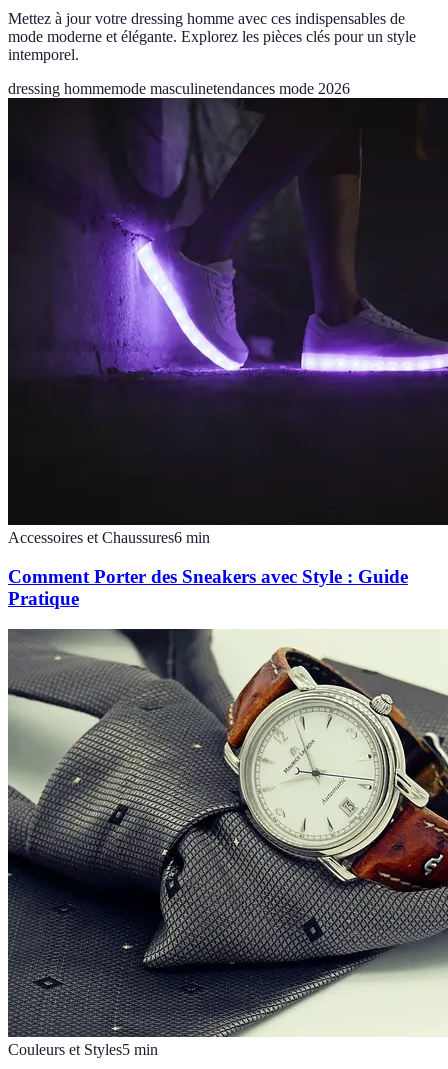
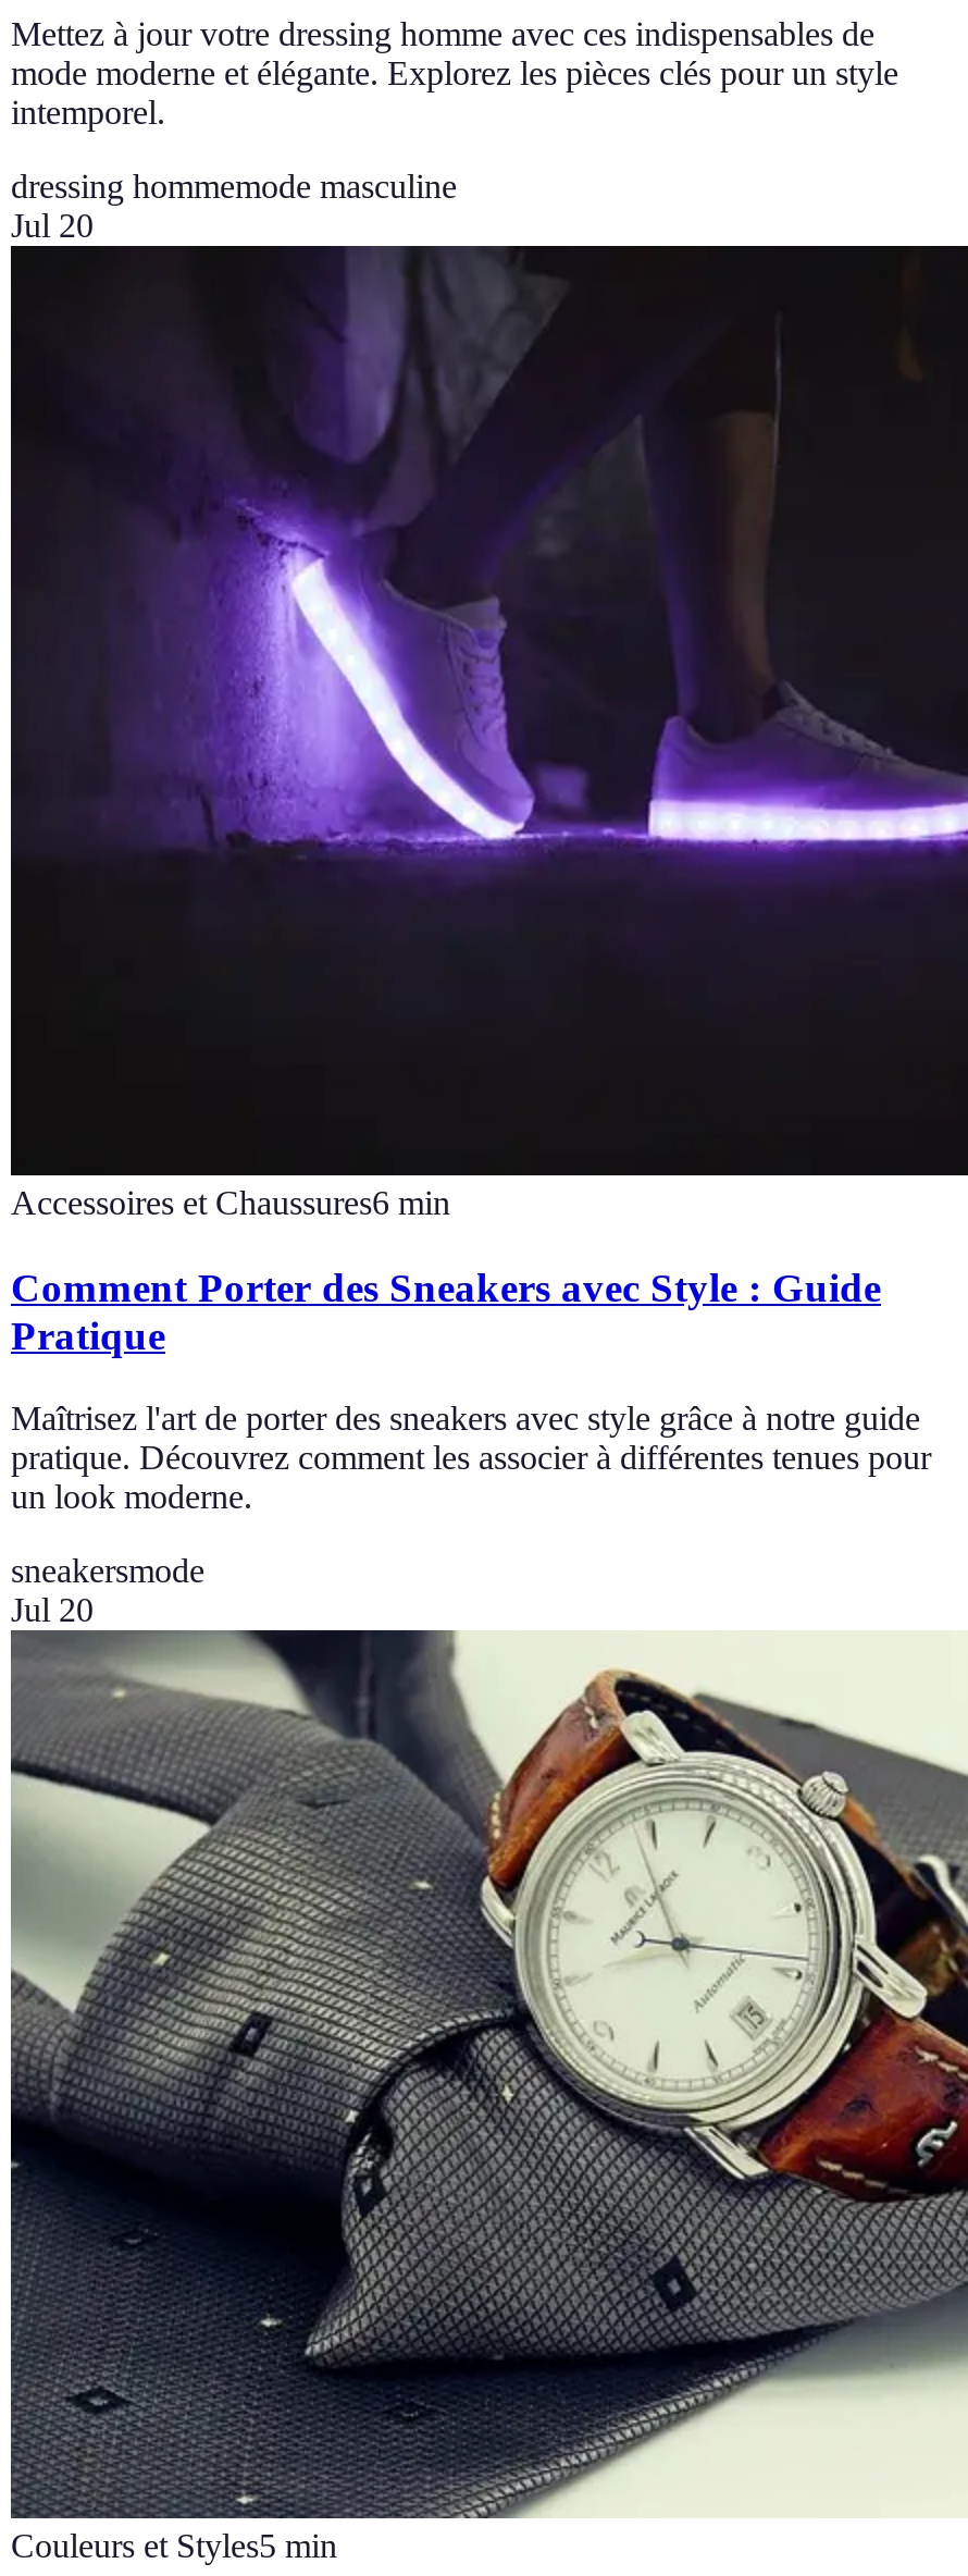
- dressing hommemode masculinetendances mode 2026
+ dressing hommemode masculine
+ Jul 20

+ Maîtrisez l'art de porter des sneakers avec style grâce à notre guide
+ pratique. Découvrez comment les associer à différentes tenues pour
+ un look moderne.
+ sneakersmode
+ Jul 20
